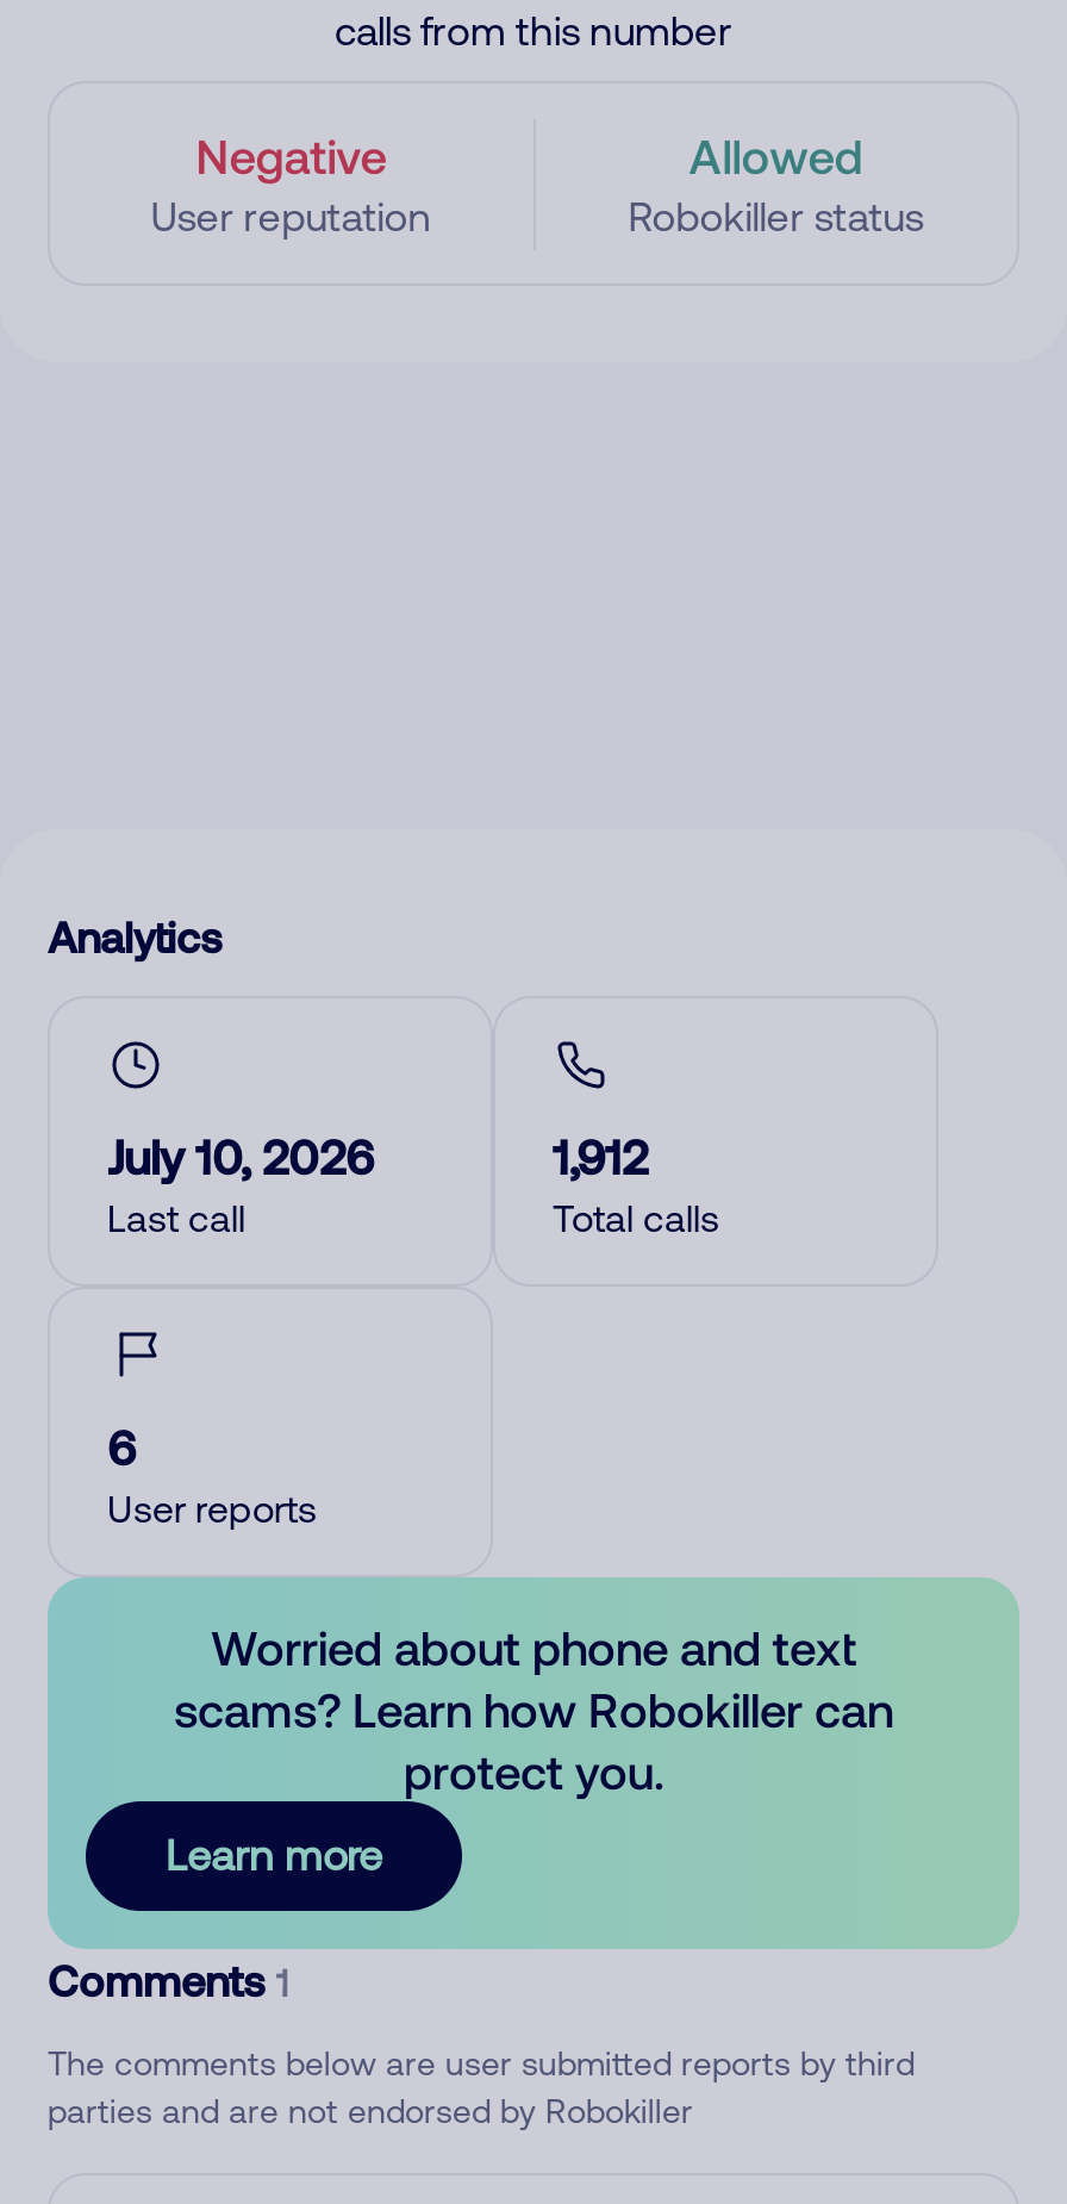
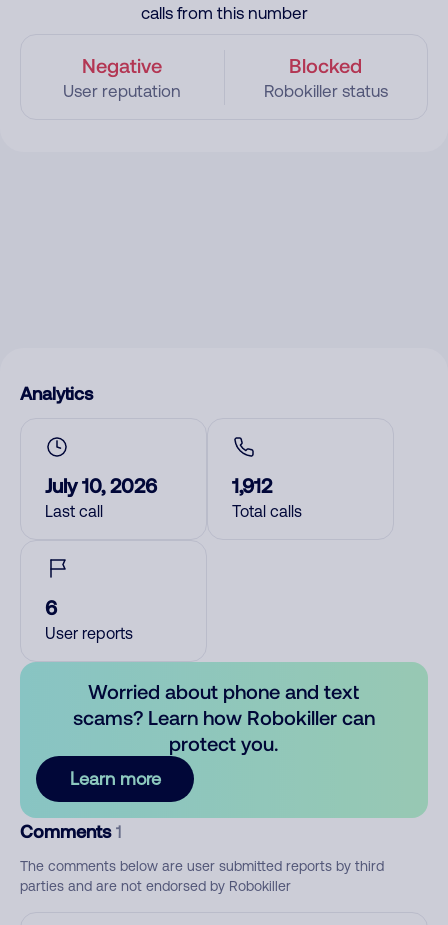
- Allowed
+ Blocked
